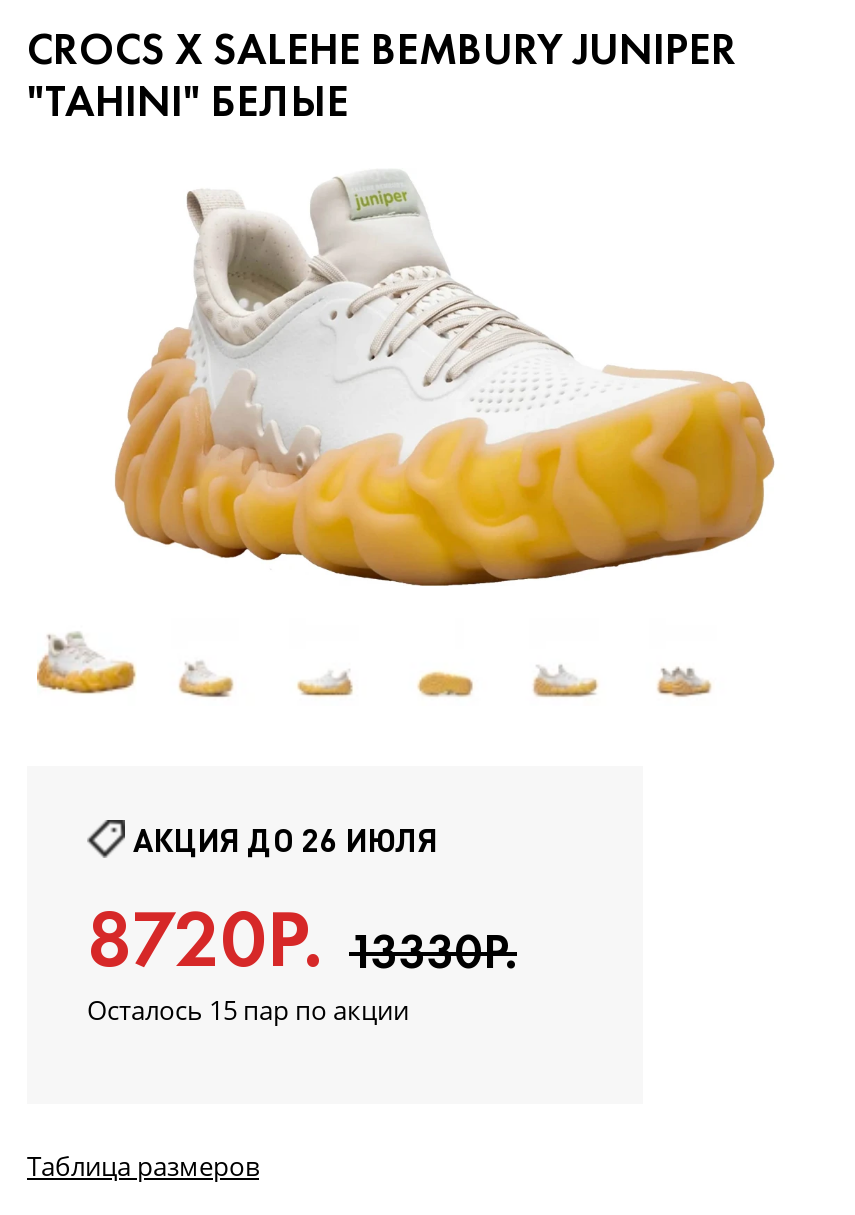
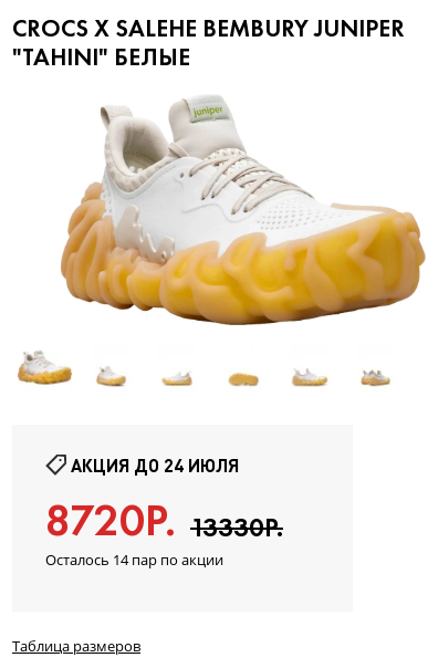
- АКЦИЯ ДО 26 ИЮЛЯ
+ АКЦИЯ ДО 24 ИЮЛЯ

- Осталось 15 пар по акции
+ Осталось 14 пар по акции
